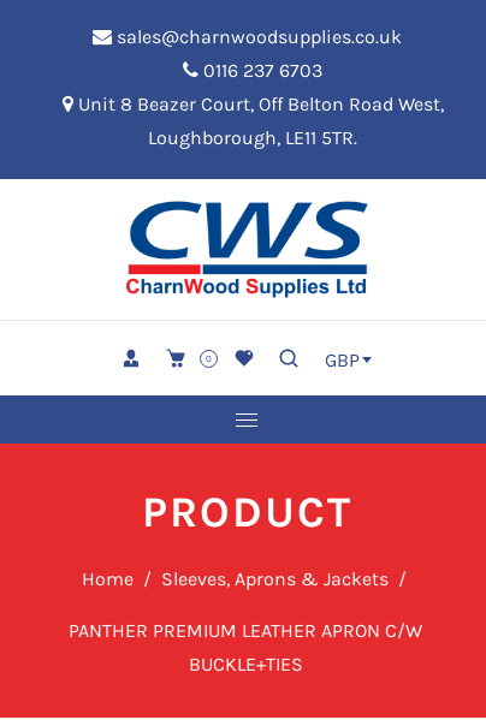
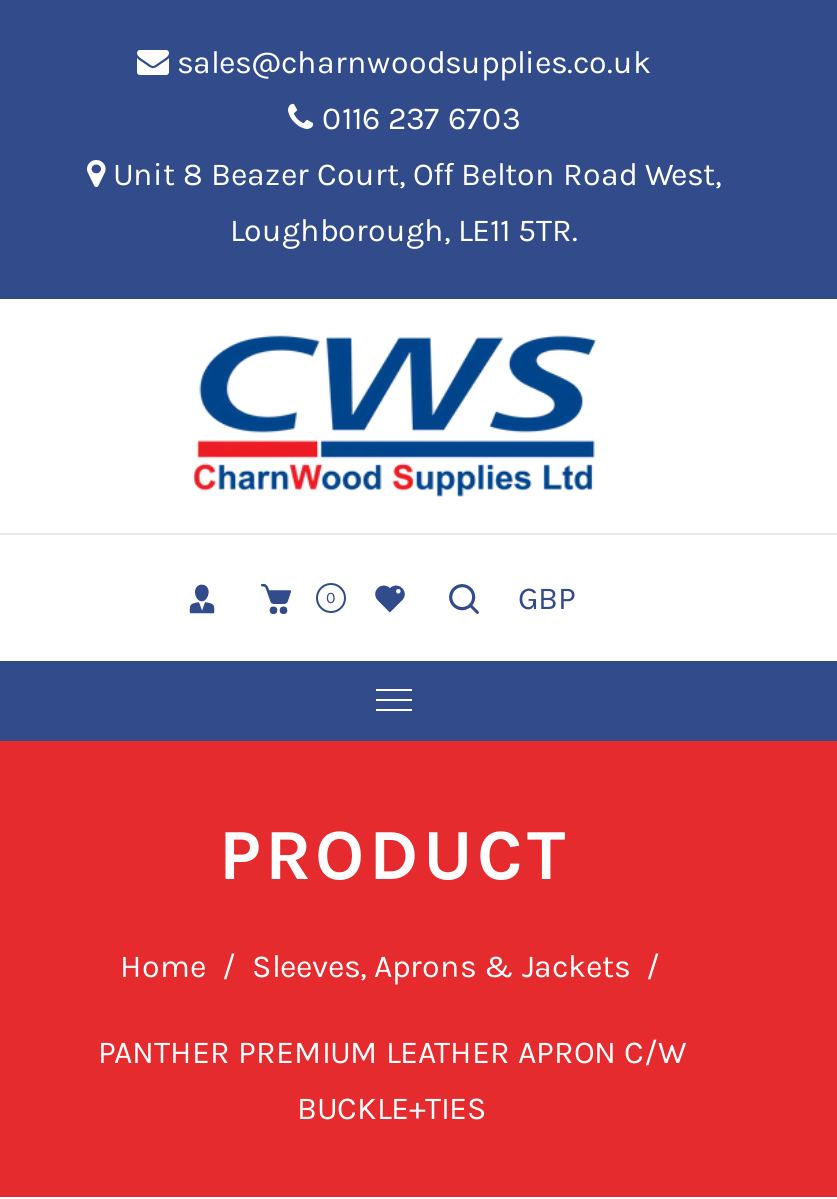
- GBP
